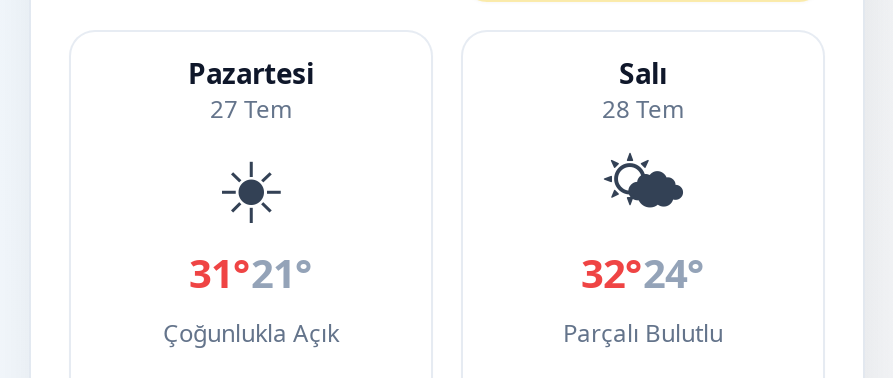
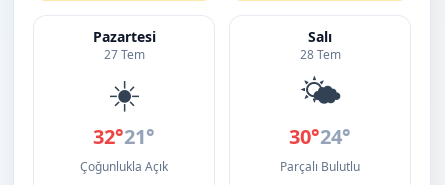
- 31°21°
+ 32°21°

- 32°24°
+ 30°24°
